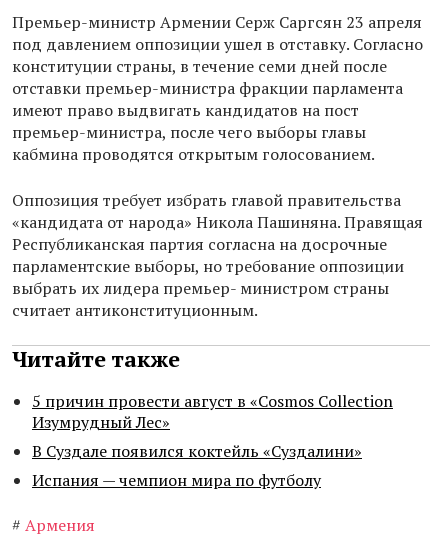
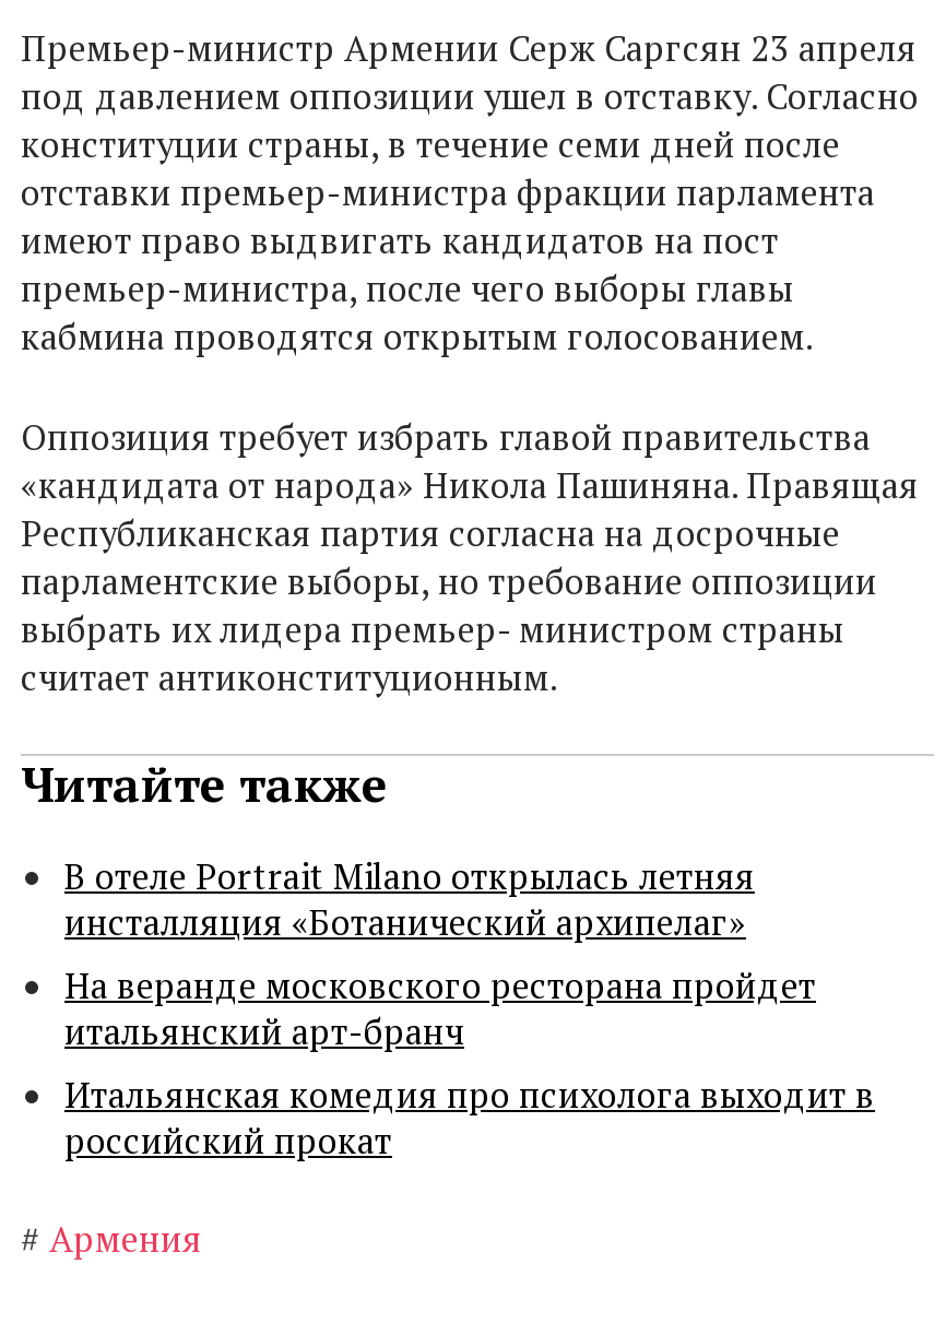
- 5 причин провести август в «Cosmos Collection
- Изумрудный Лес»
- В Суздале появился коктейль «Суздалини»
- Испания — чемпион мира по футболу
+ В отеле Portrait Milano открылась летняя
+ инсталляция «Ботанический архипелаг»
+ На веранде московского ресторана пройдет
+ итальянский арт-бранч
+ Итальянская комедия про психолога выходит в
+ российский прокат
